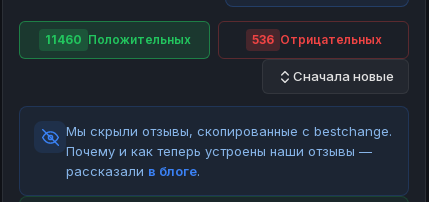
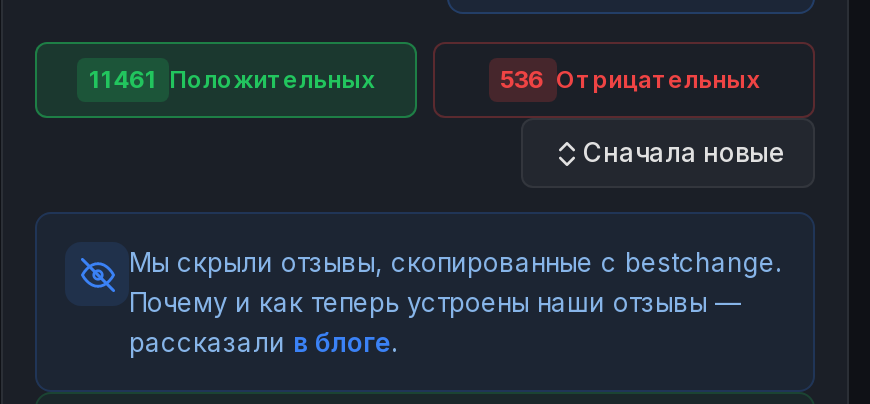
- 11460 Положительных
+ 11461 Положительных
